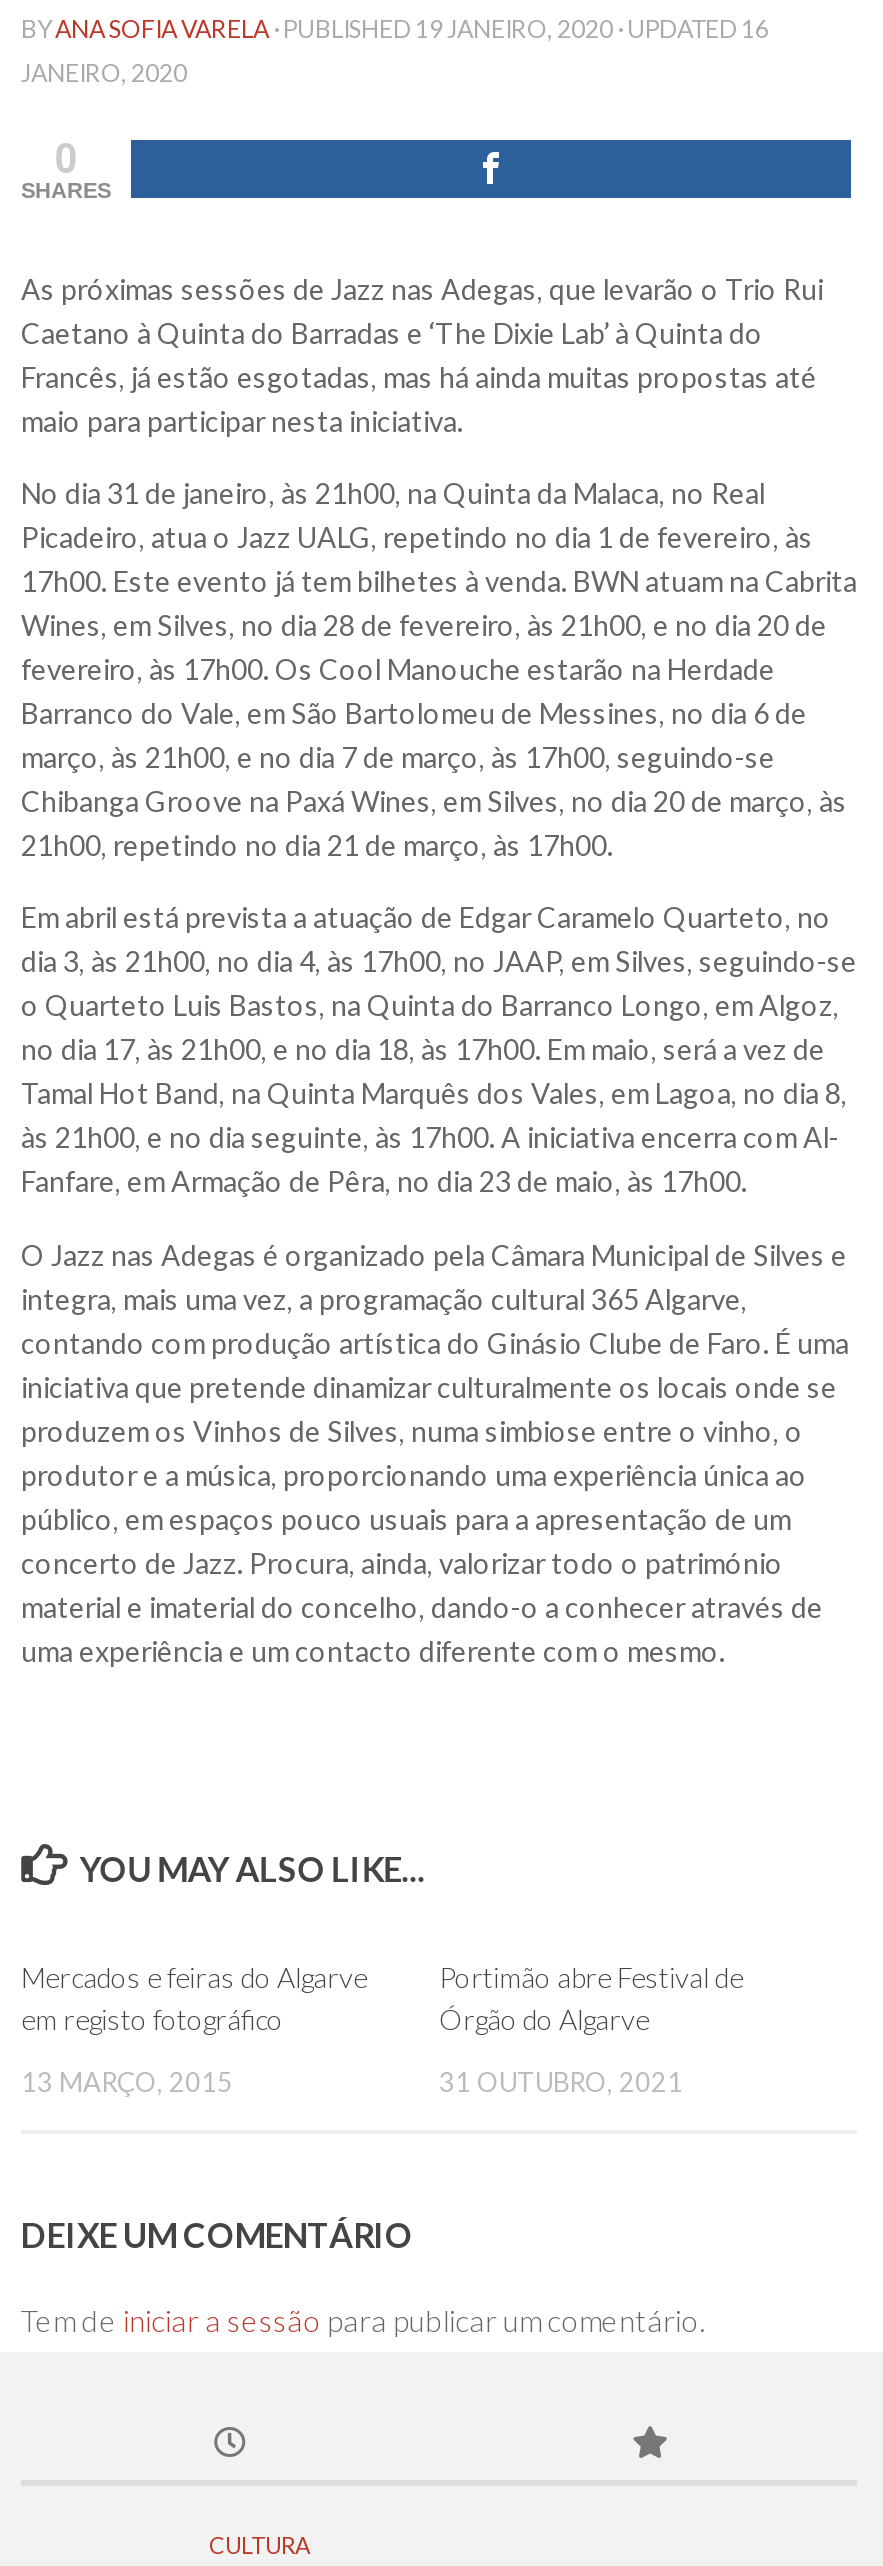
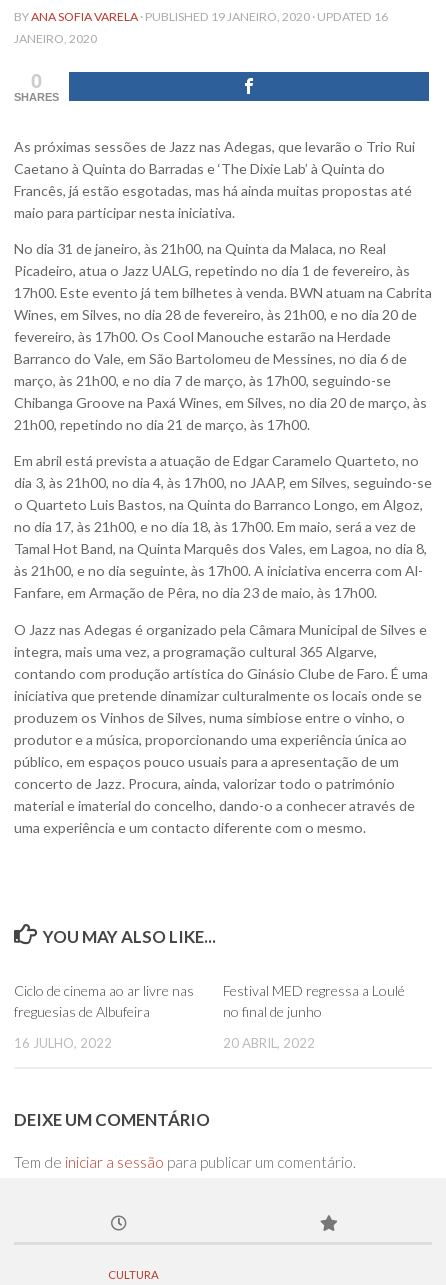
- Mercados e feiras do Algarve
- em registo fotográfico
+ Ciclo de cinema ao ar livre nas
+ freguesias de Albufeira

- Portimão abre Festival de
- Órgão do Algarve
+ Festival MED regressa a Loulé
+ no final de junho

- 13 MARÇO, 2015
+ 16 JULHO, 2022

- 31 OUTUBRO, 2021
+ 20 ABRIL, 2022
